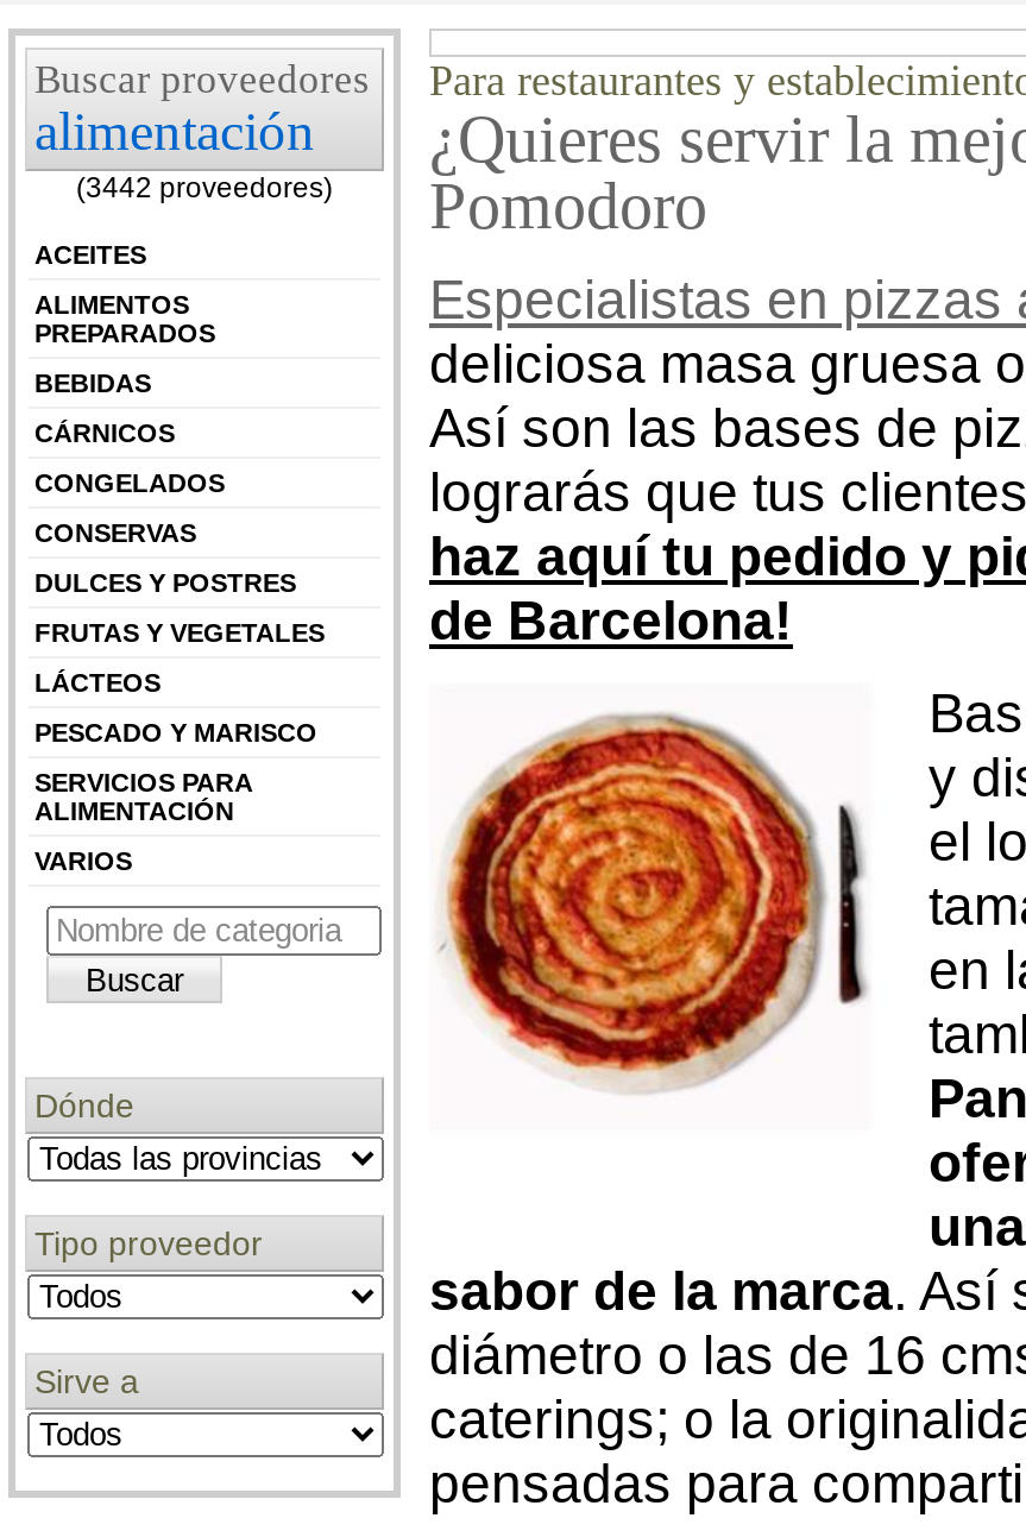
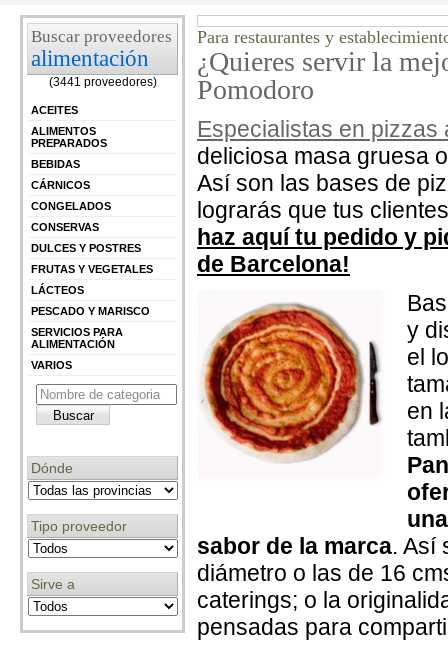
- (3442 proveedores)
+ (3441 proveedores)
